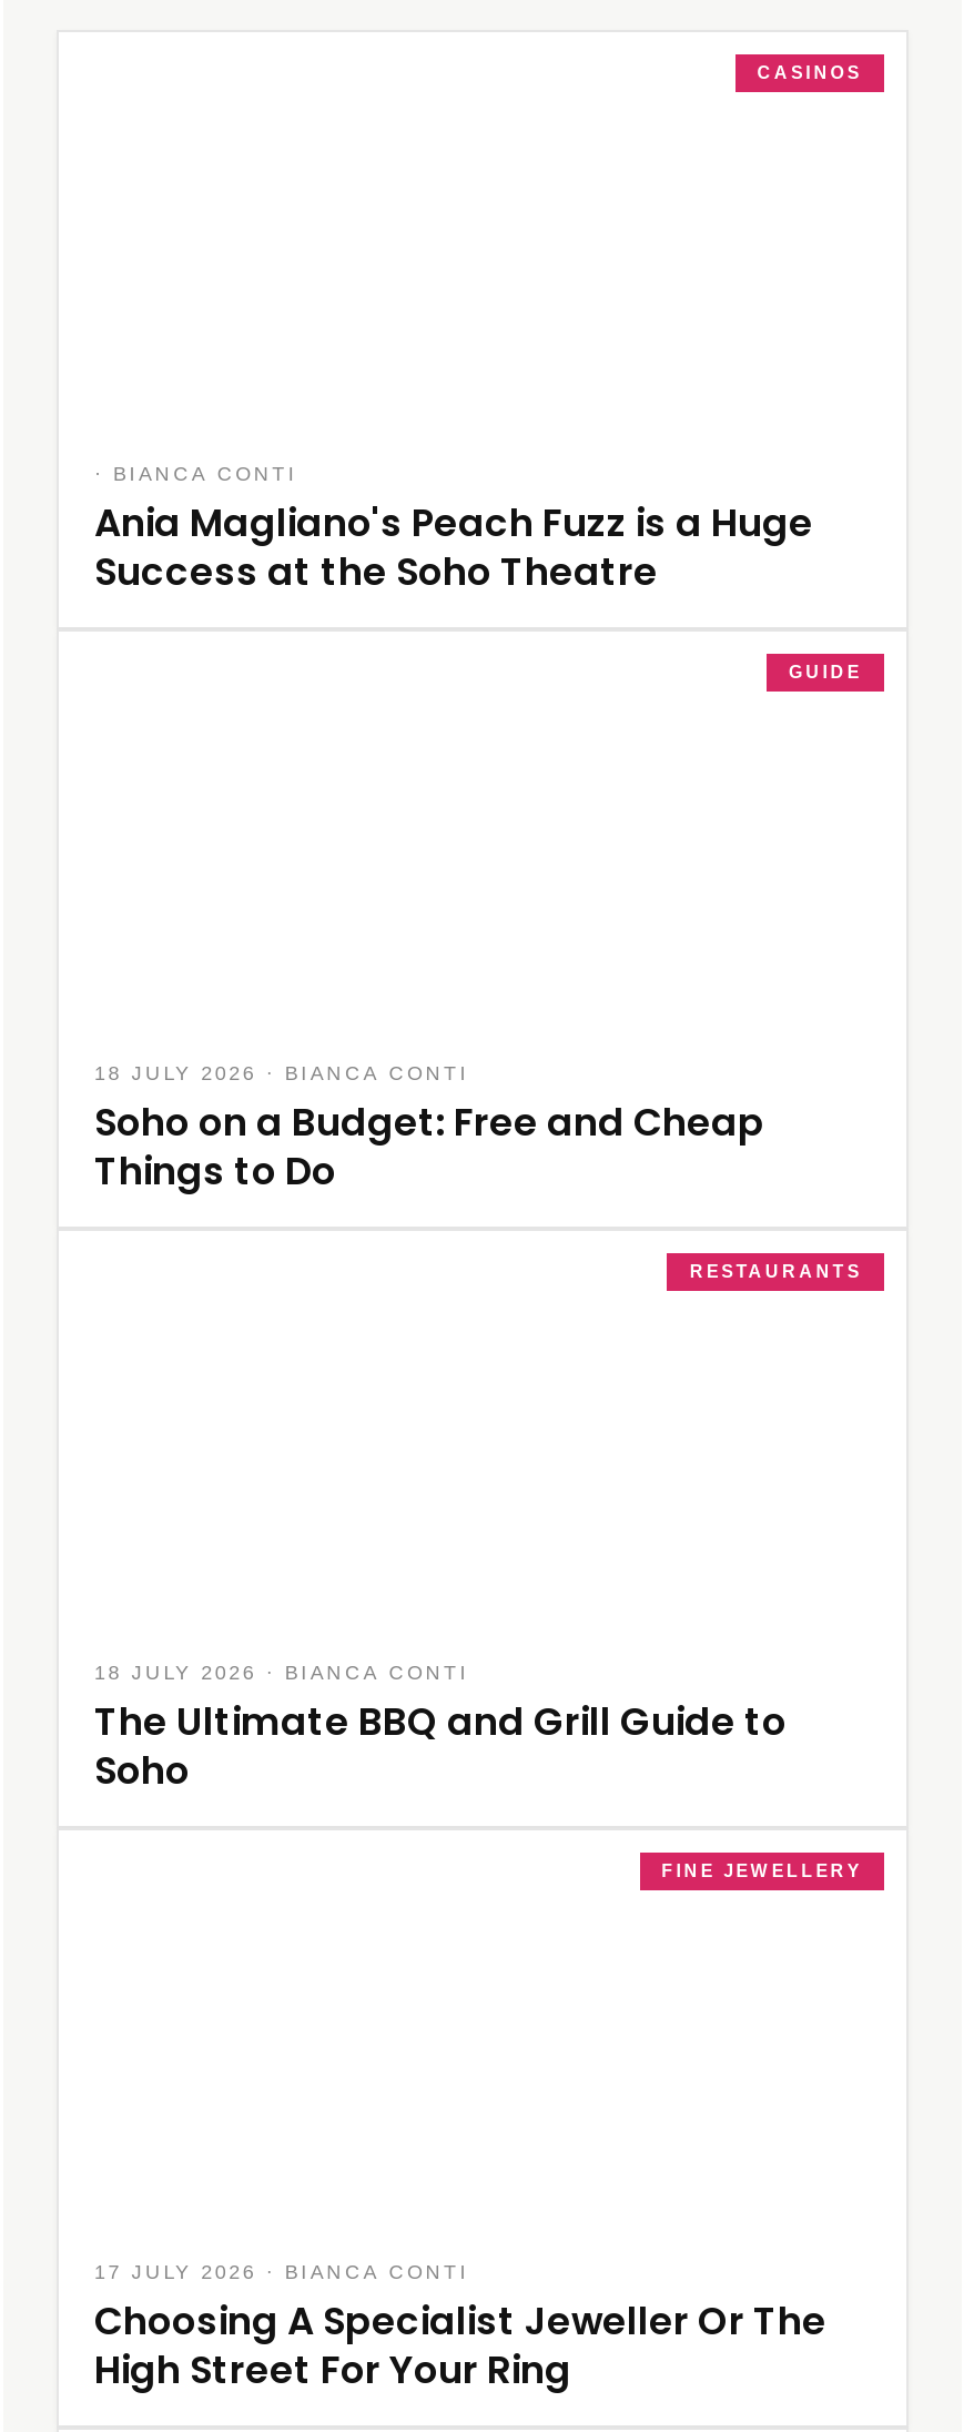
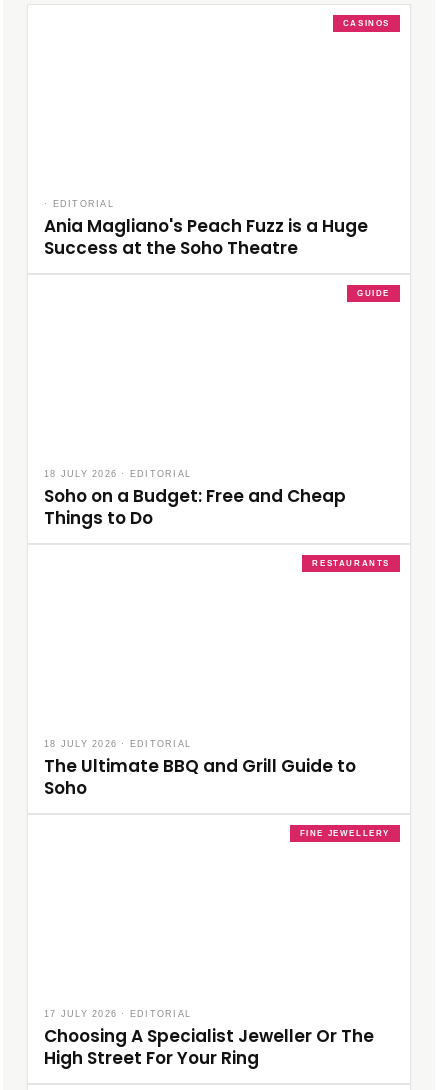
- · BIANCA CONTI
+ · EDITORIAL

- 18 JULY 2026 · BIANCA CONTI
+ 18 JULY 2026 · EDITORIAL

- 18 JULY 2026 · BIANCA CONTI
+ 18 JULY 2026 · EDITORIAL

- 17 JULY 2026 · BIANCA CONTI
+ 17 JULY 2026 · EDITORIAL
